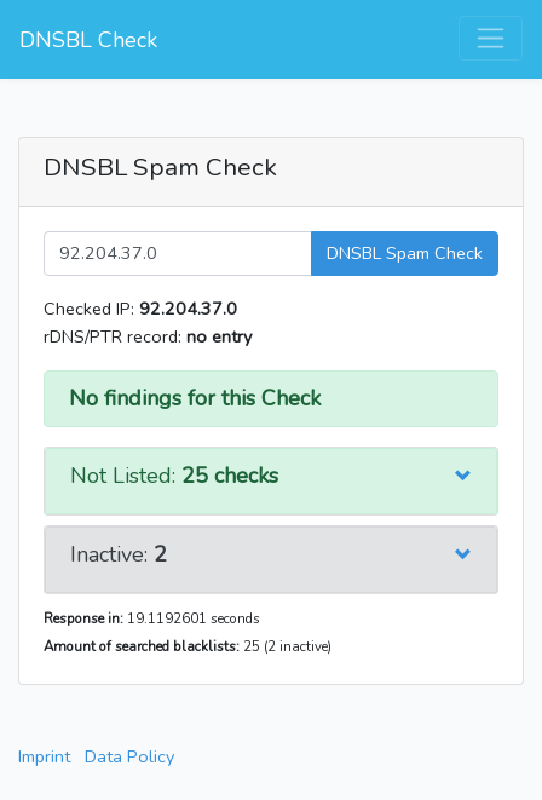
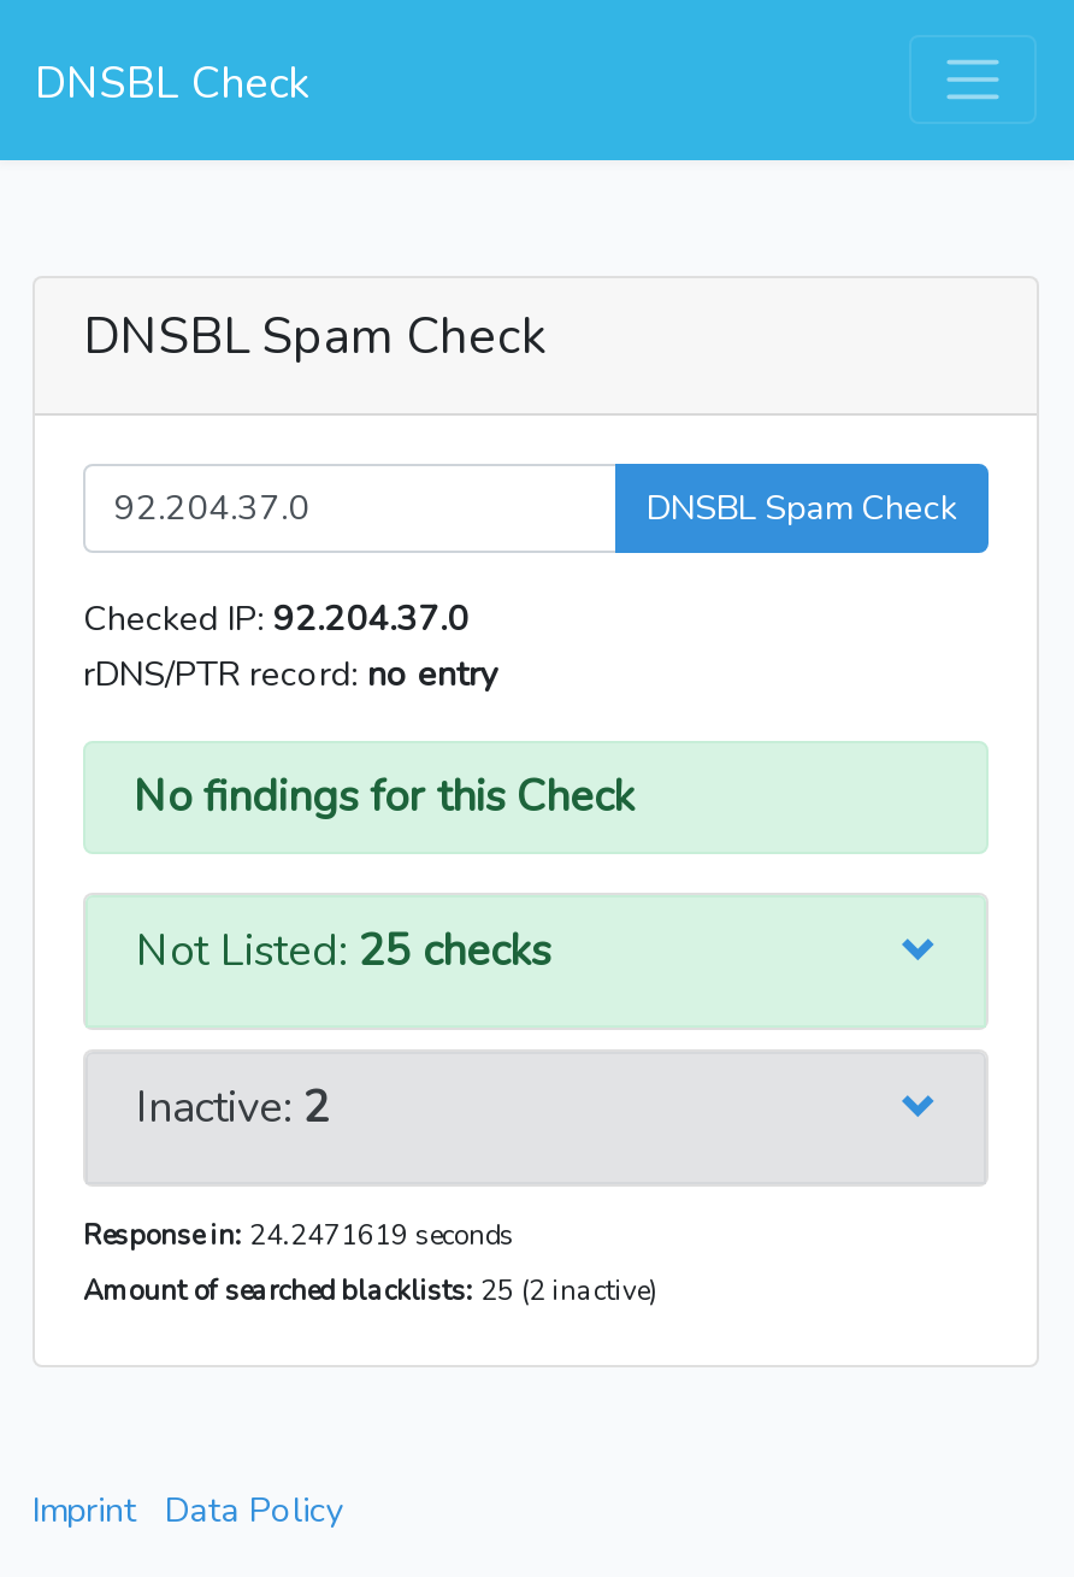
- Response in: 19.1192601 seconds
+ Response in: 24.2471619 seconds
